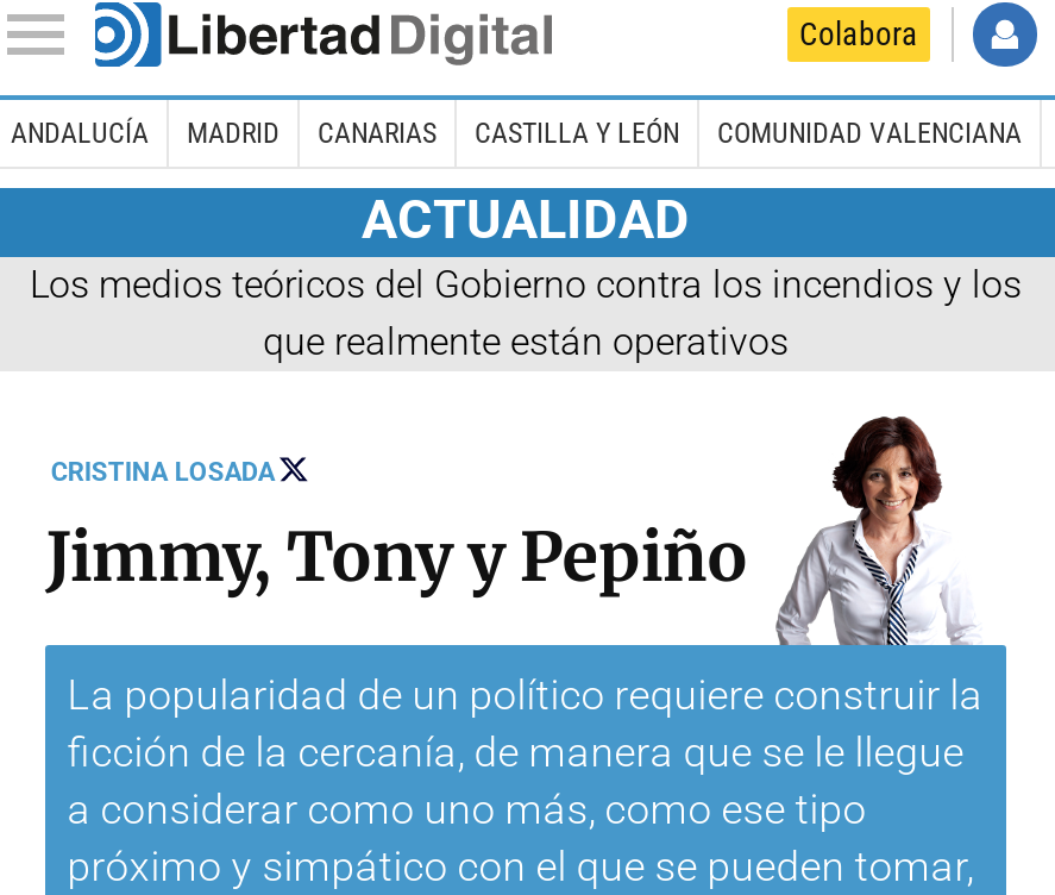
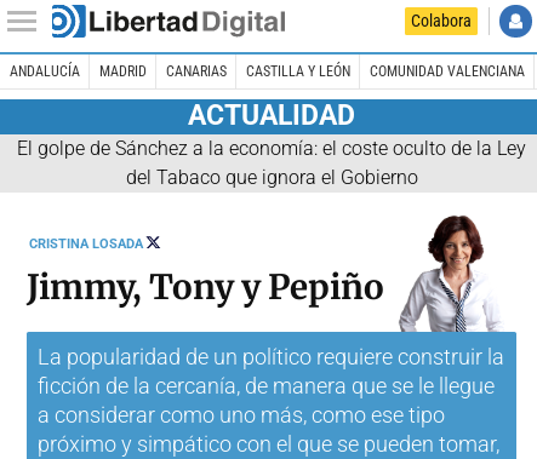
- Los medios teóricos del Gobierno contra los incendios y los
- que realmente están operativos
+ El golpe de Sánchez a la economía: el coste oculto de la Ley
+ del Tabaco que ignora el Gobierno
